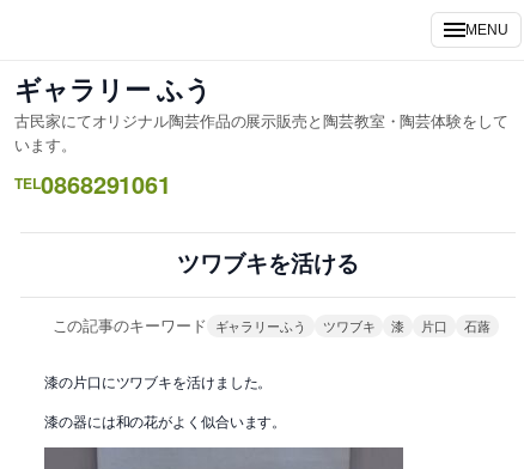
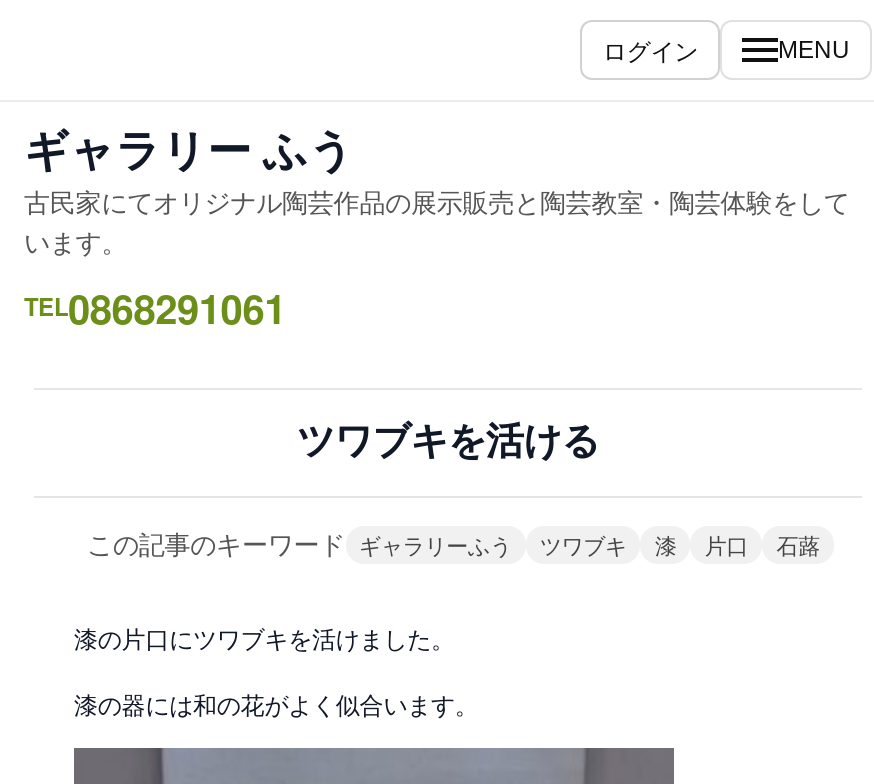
+ ログイン
